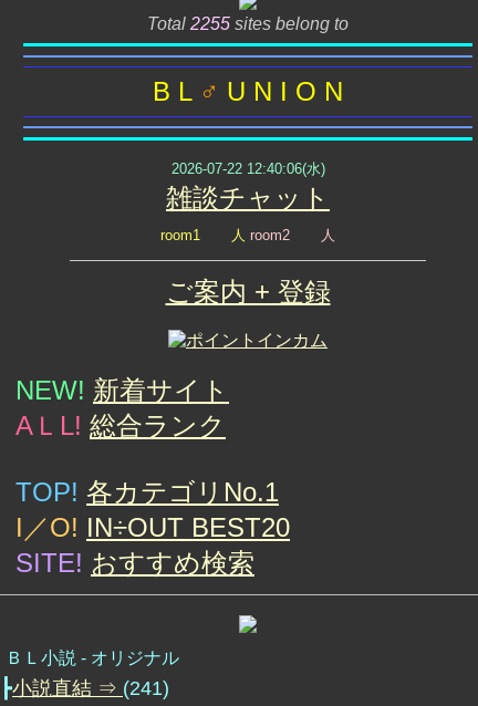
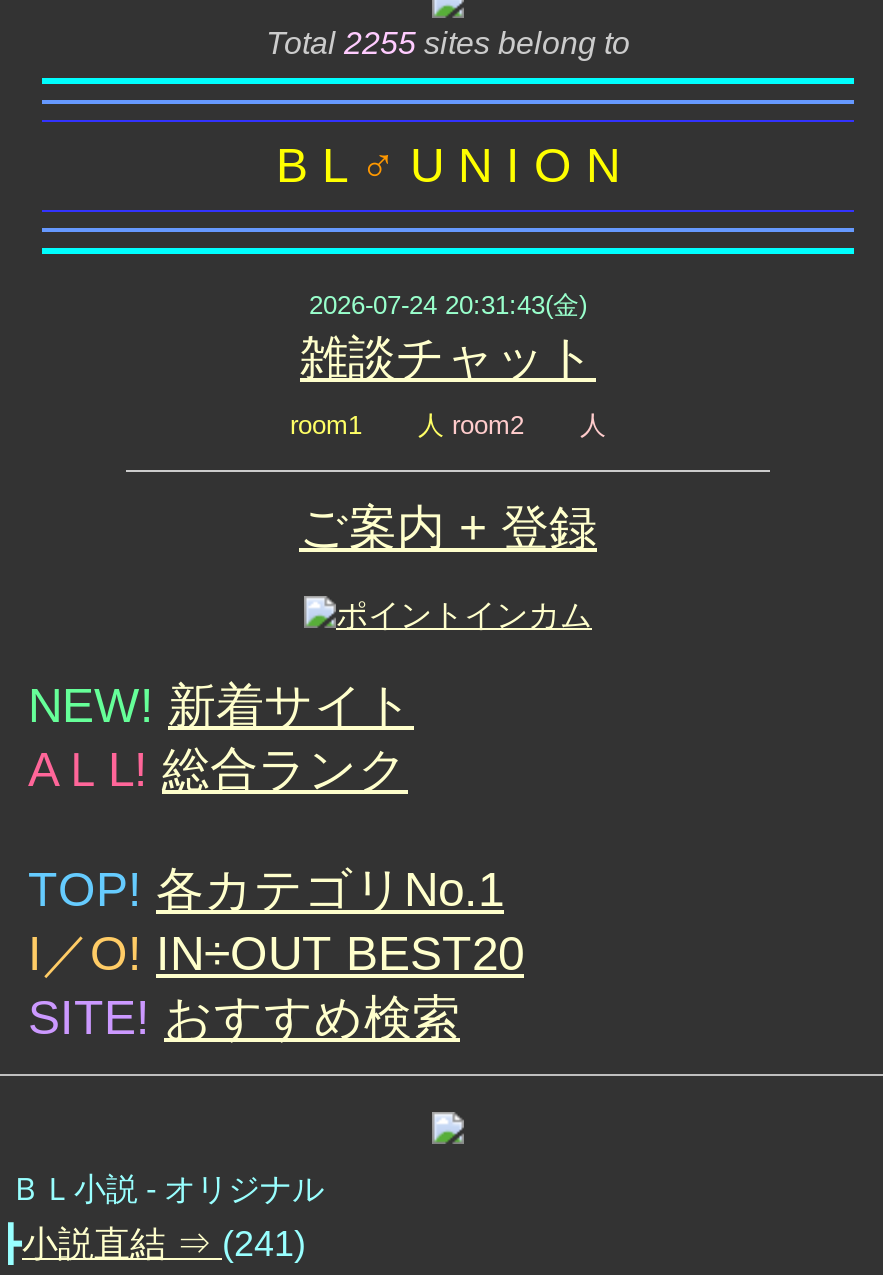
- 2026-07-22 12:40:06(水)
+ 2026-07-24 20:31:43(金)
